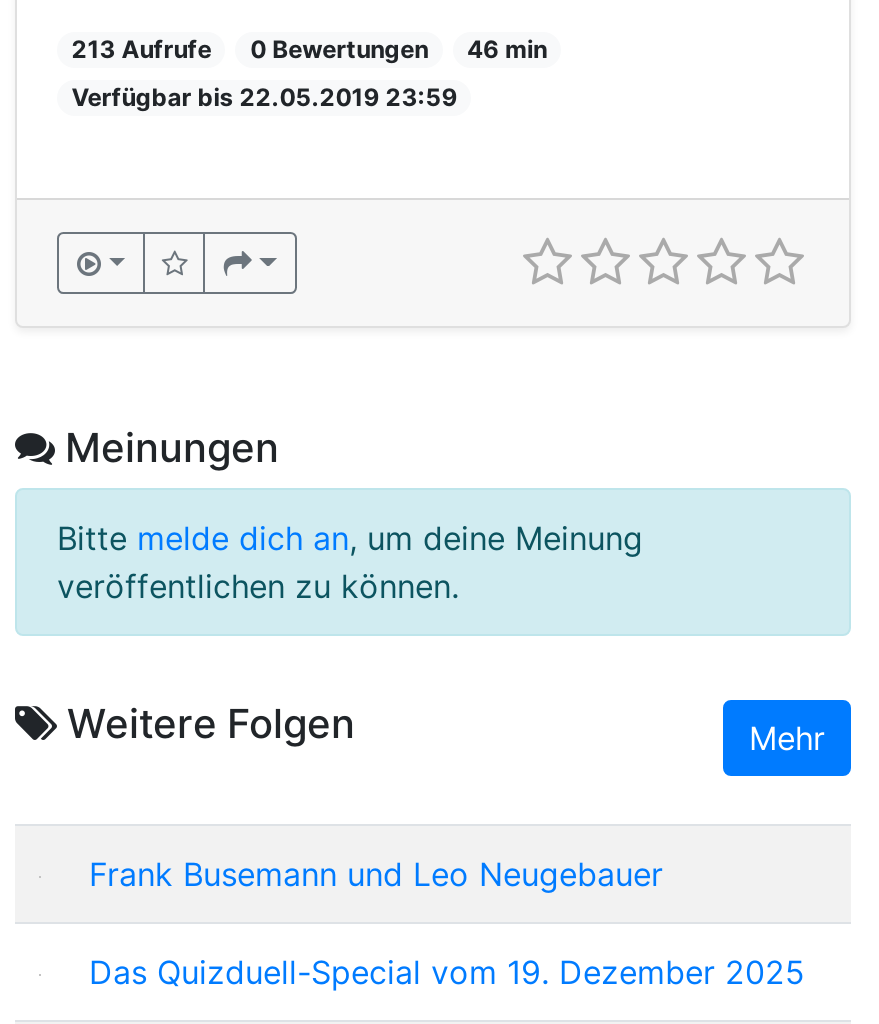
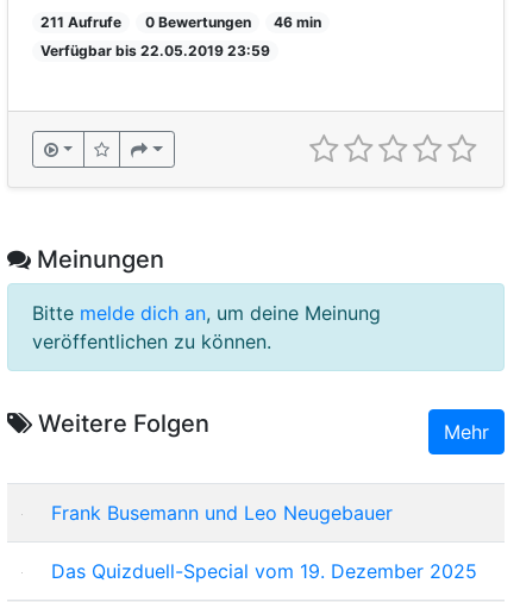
- 213 Aufrufe
+ 211 Aufrufe
